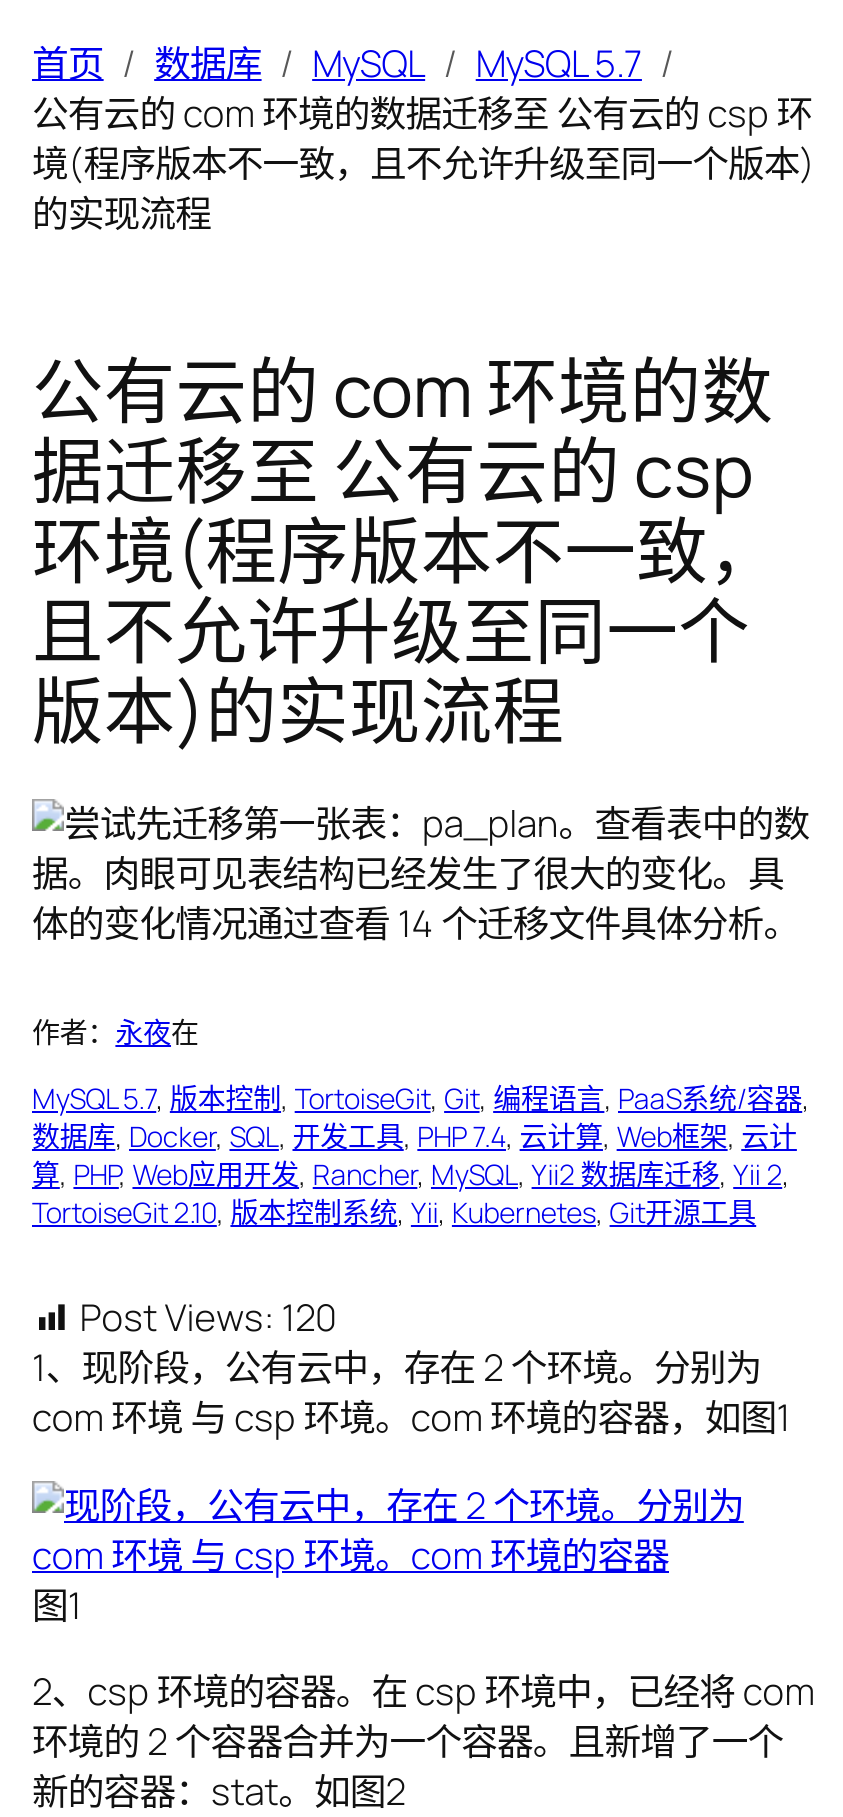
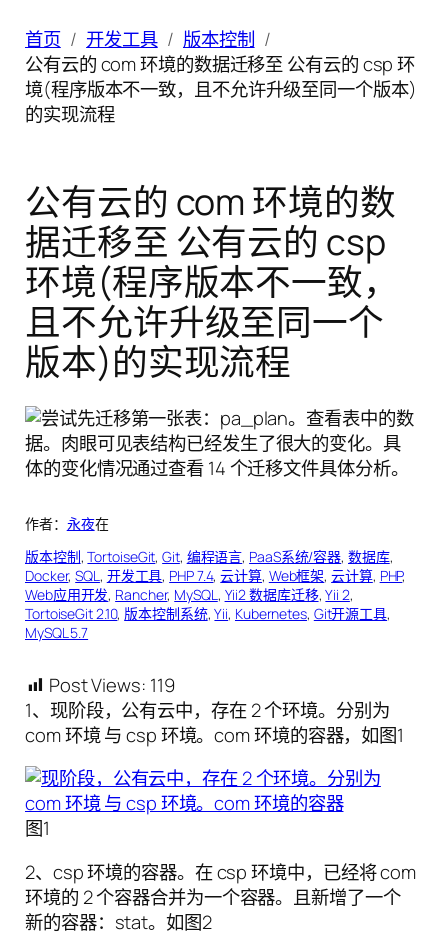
- 数据库
- MySQL
- MySQL 5.7
+ 开发工具
+ 版本控制

- MySQL 5.7,版本控制, TortoiseGit, Git,编程语言, PaaS系统/容器 ,
- 数据库, Docker, SQL,开发工具, PHP 7.4,云计算, Web框架,云计
- 算, PHP, Web应用开发, Rancher, MySQL, Yii2 数据库迁移, Yii 2 ,
- TortoiseGit 2.10,版本控制系统, Yii, Kubernetes, Git开源工具
+ 版本控制, TortoiseGit, Git,编程语言, PaaS系统/容器,数据库 ,
+ Docker, SQL,开发工具, PHP 7.4,云计算, Web框架,云计算, PHP ,
+ Web应用开发, Rancher, MySQL, Yii2 数据库迁移, Yii 2 ,
+ TortoiseGit 2.10,版本控制系统, Yii, Kubernetes, Git开源工具 ,
+ MySQL 5.7

- Post Views: 120
+ Post Views: 119
